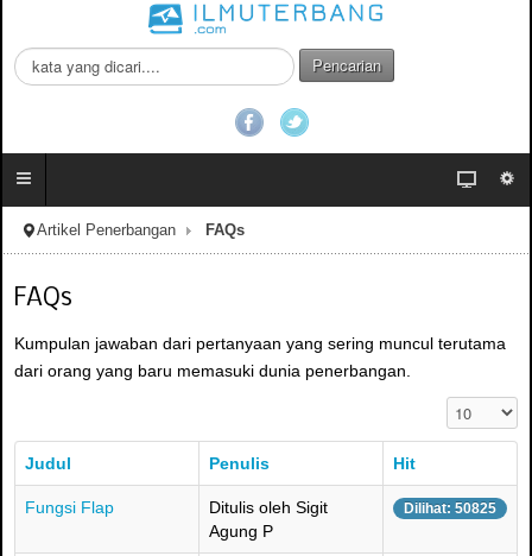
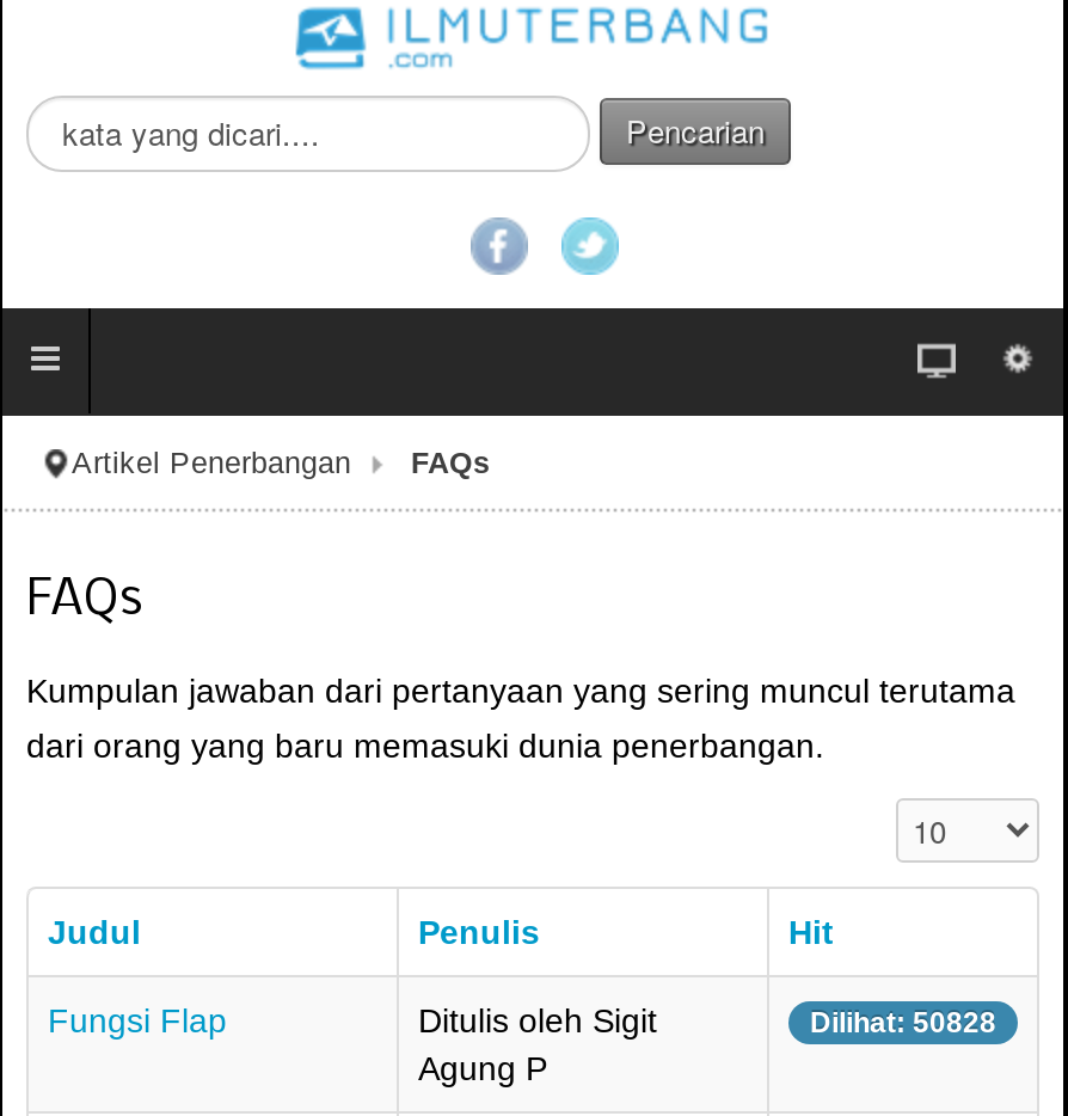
- Dilihat: 50825
+ Dilihat: 50828
